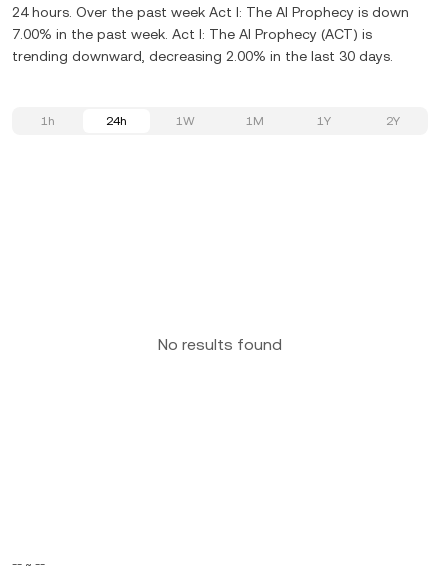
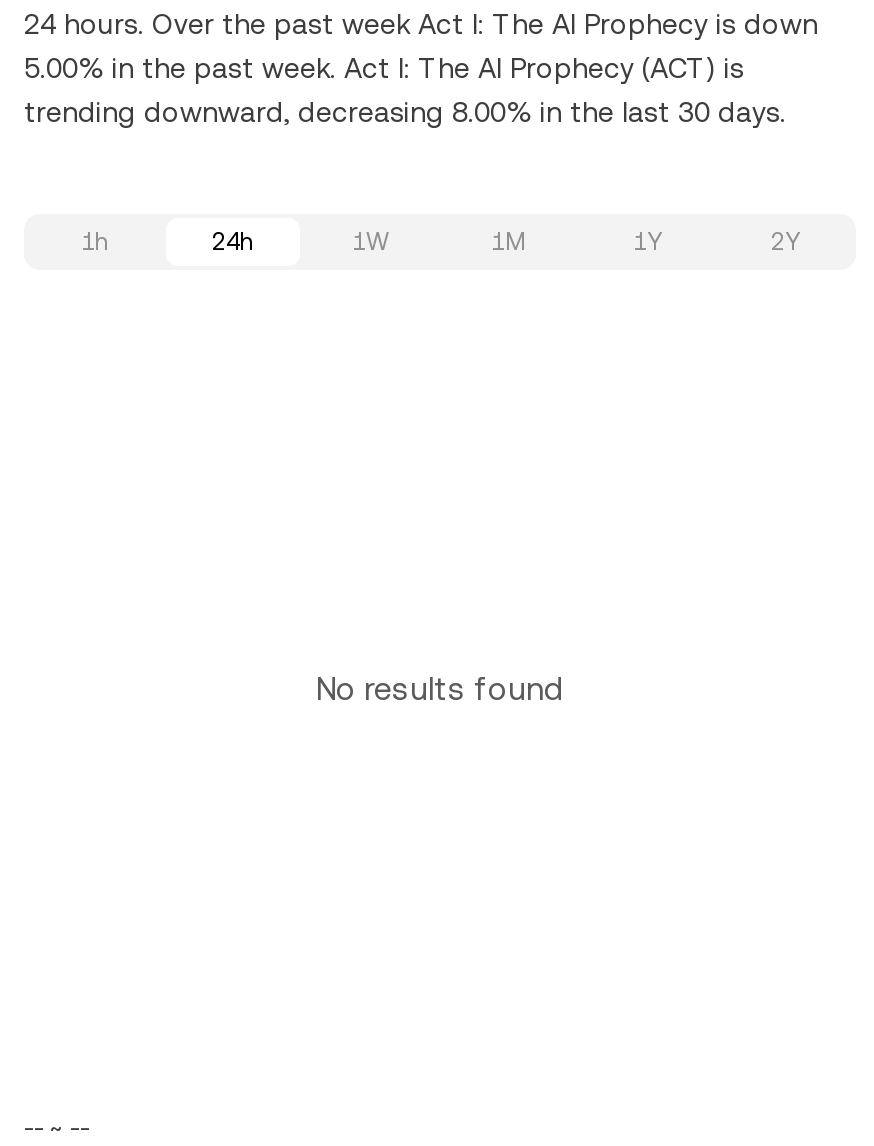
- 7.00% in the past week. Act I: The AI Prophecy (ACT) is
+ 5.00% in the past week. Act I: The AI Prophecy (ACT) is

- trending downward, decreasing 2.00% in the last 30 days.
+ trending downward, decreasing 8.00% in the last 30 days.
